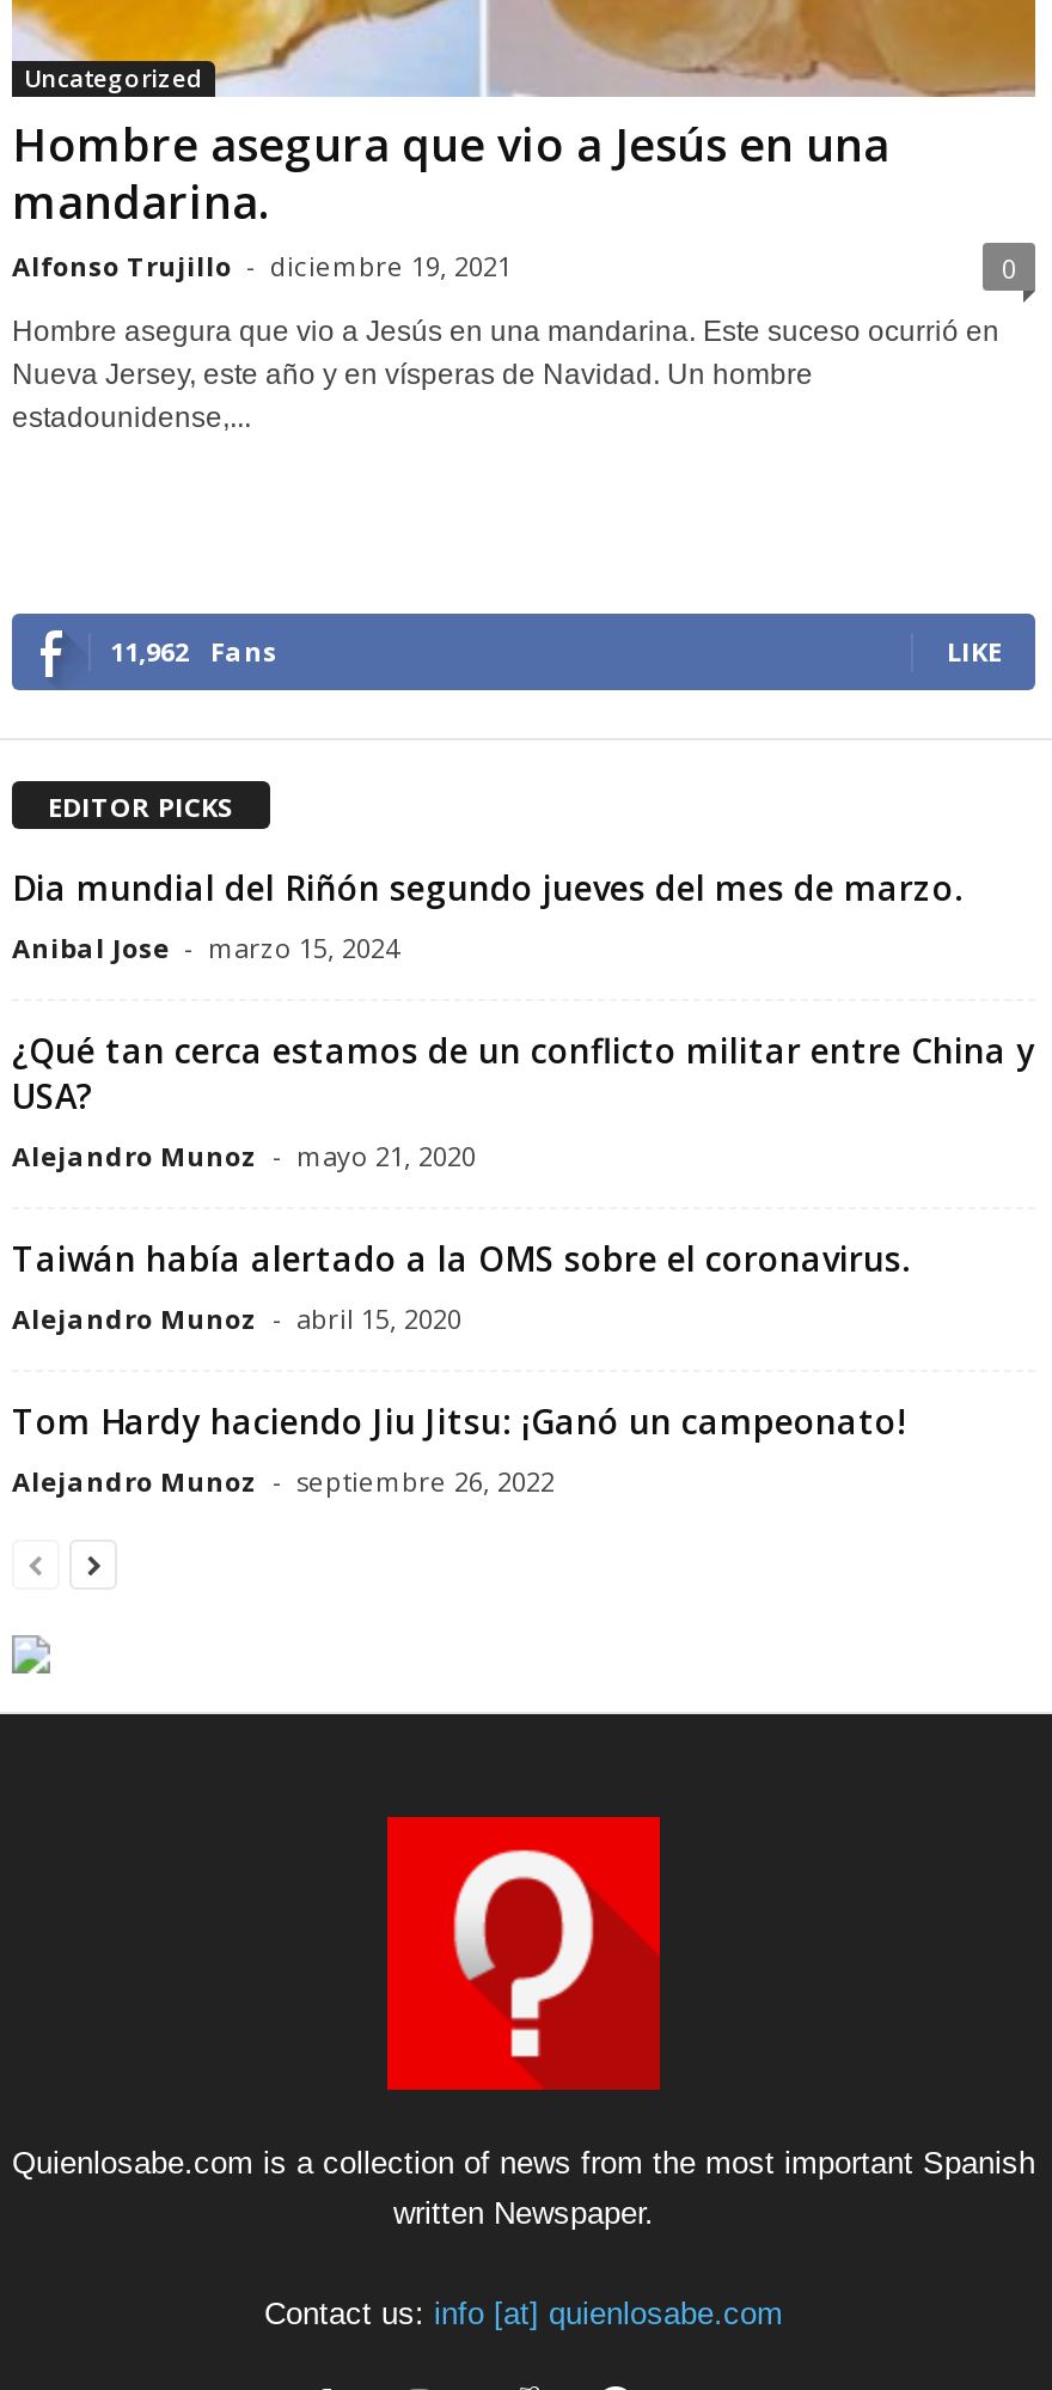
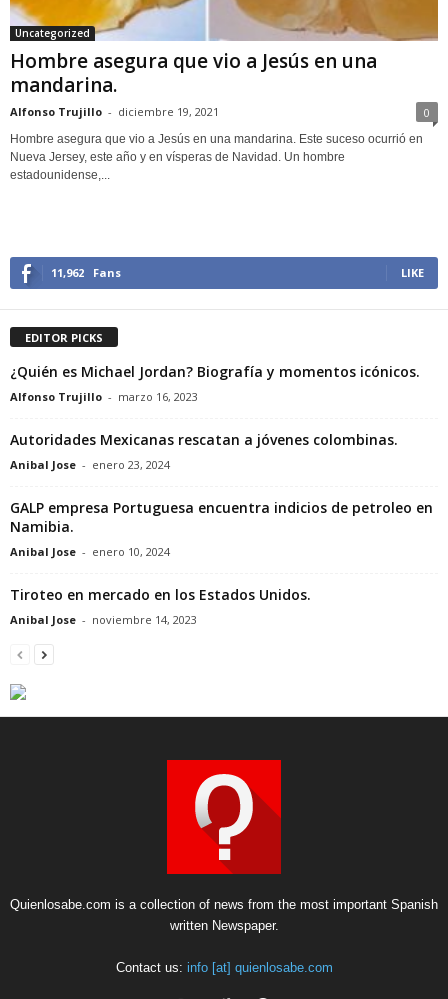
- Dia mundial del Riñón segundo jueves del mes de marzo.
- Anibal Jose - marzo 15, 2024
+ ¿Quién es Michael Jordan? Biografía y momentos icónicos.
+ Alfonso Trujillo - marzo 16, 2023

- ¿Qué tan cerca estamos de un conflicto militar entre China y
- USA?
- Alejandro Munoz - mayo 21, 2020
+ Autoridades Mexicanas rescatan a jóvenes colombinas.
+ Anibal Jose - enero 23, 2024

- Taiwán había alertado a la OMS sobre el coronavirus.
- Alejandro Munoz - abril 15, 2020
+ GALP empresa Portuguesa encuentra indicios de petroleo en
+ Namibia.
+ Anibal Jose - enero 10, 2024

- Tom Hardy haciendo Jiu Jitsu: ¡Ganó un campeonato!
- Alejandro Munoz - septiembre 26, 2022
+ Tiroteo en mercado en los Estados Unidos.
+ Anibal Jose - noviembre 14, 2023
